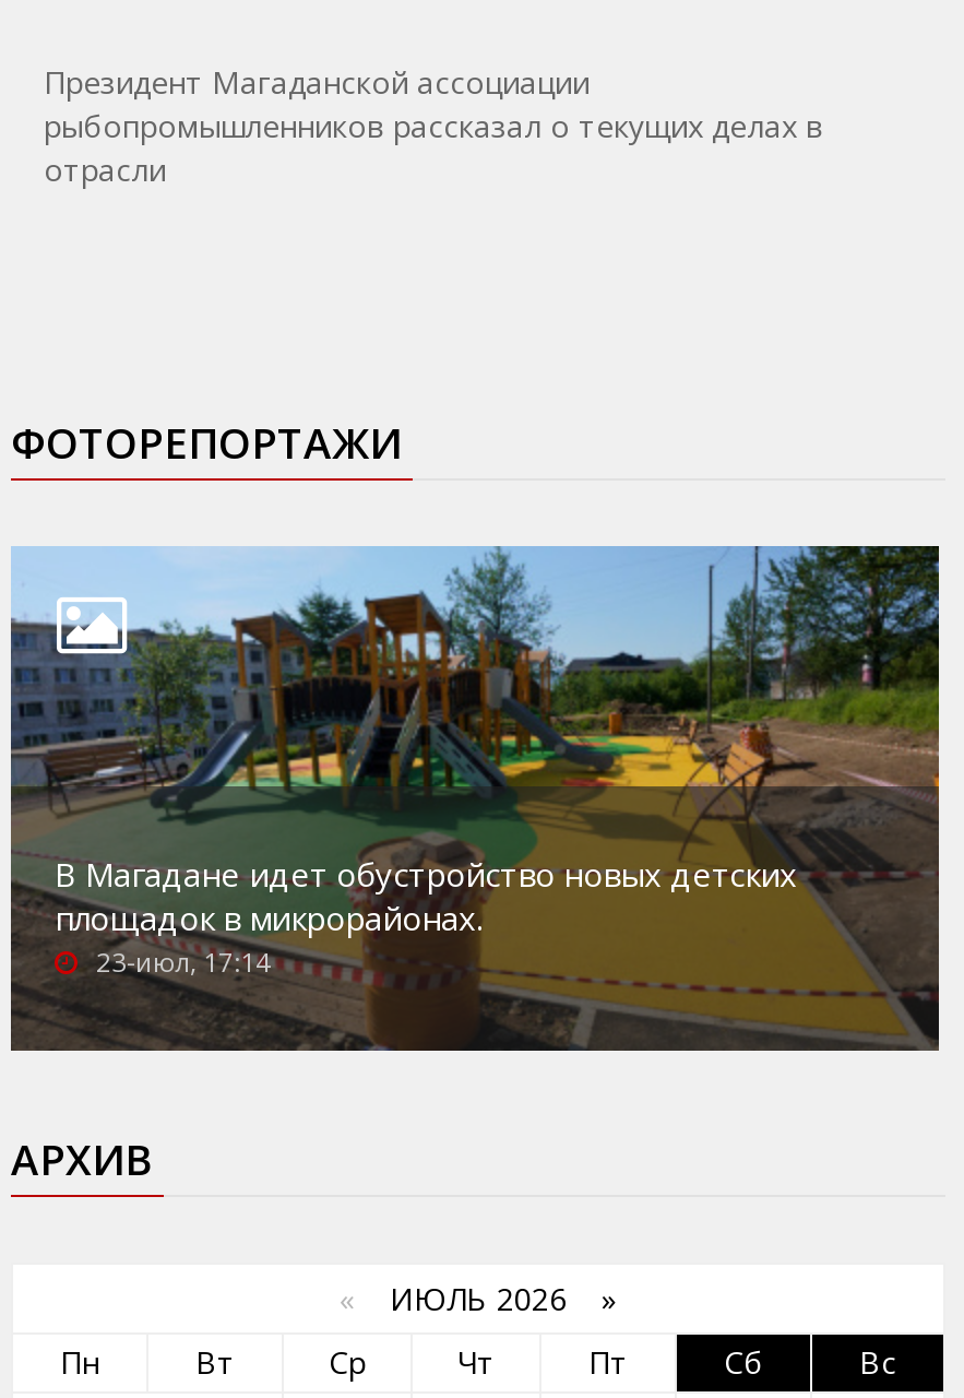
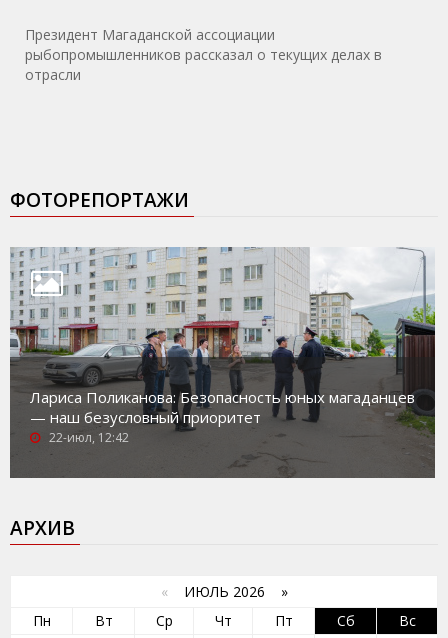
- [image]
- В Магадане идет обустройство новых детских
- площадок в микрорайонах.
- 23-июл, 17:14
+ [image]
+ Лариса Поликанова: Безопасность юных магаданцев
+ — наш безусловный приоритет
+ 22-июл, 12:42
